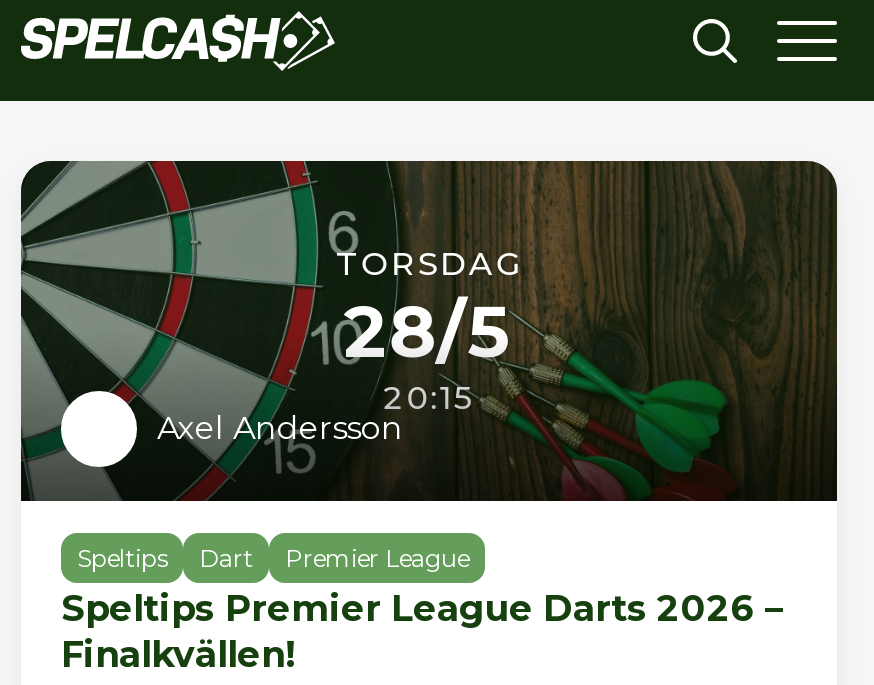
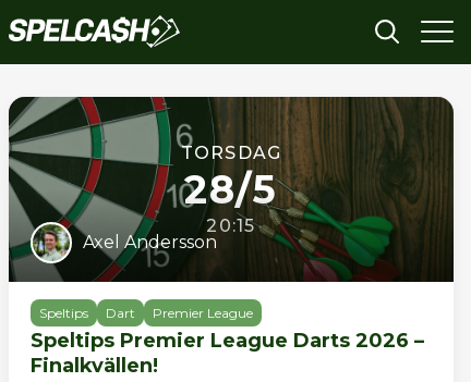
- [image]
+ [image]
